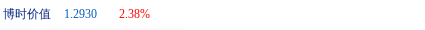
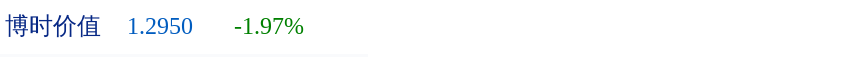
- 1.2930
+ 1.2950

- 2.38%
+ -1.97%
